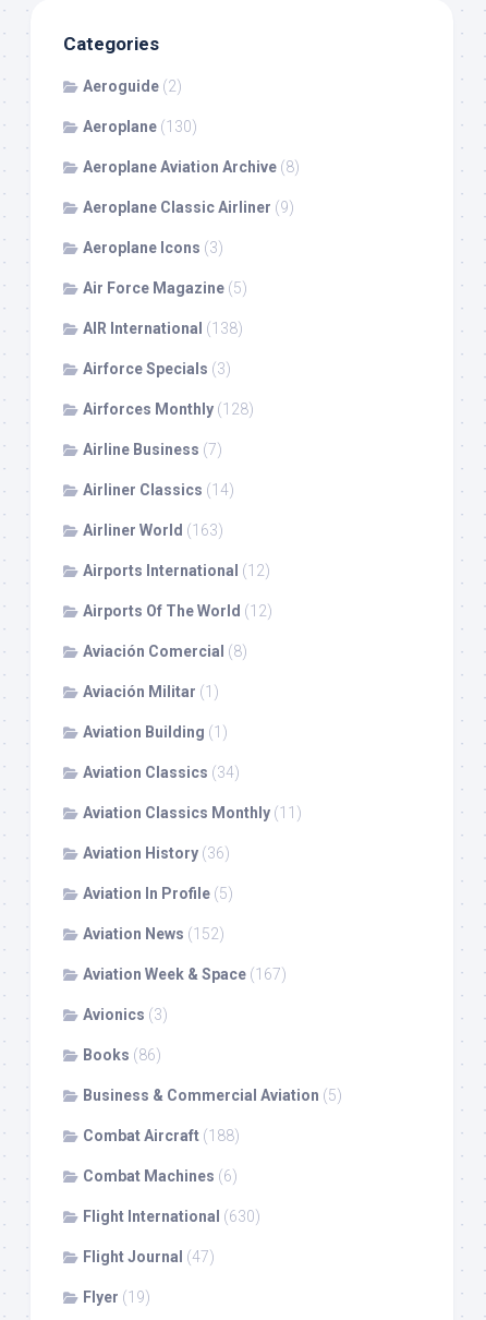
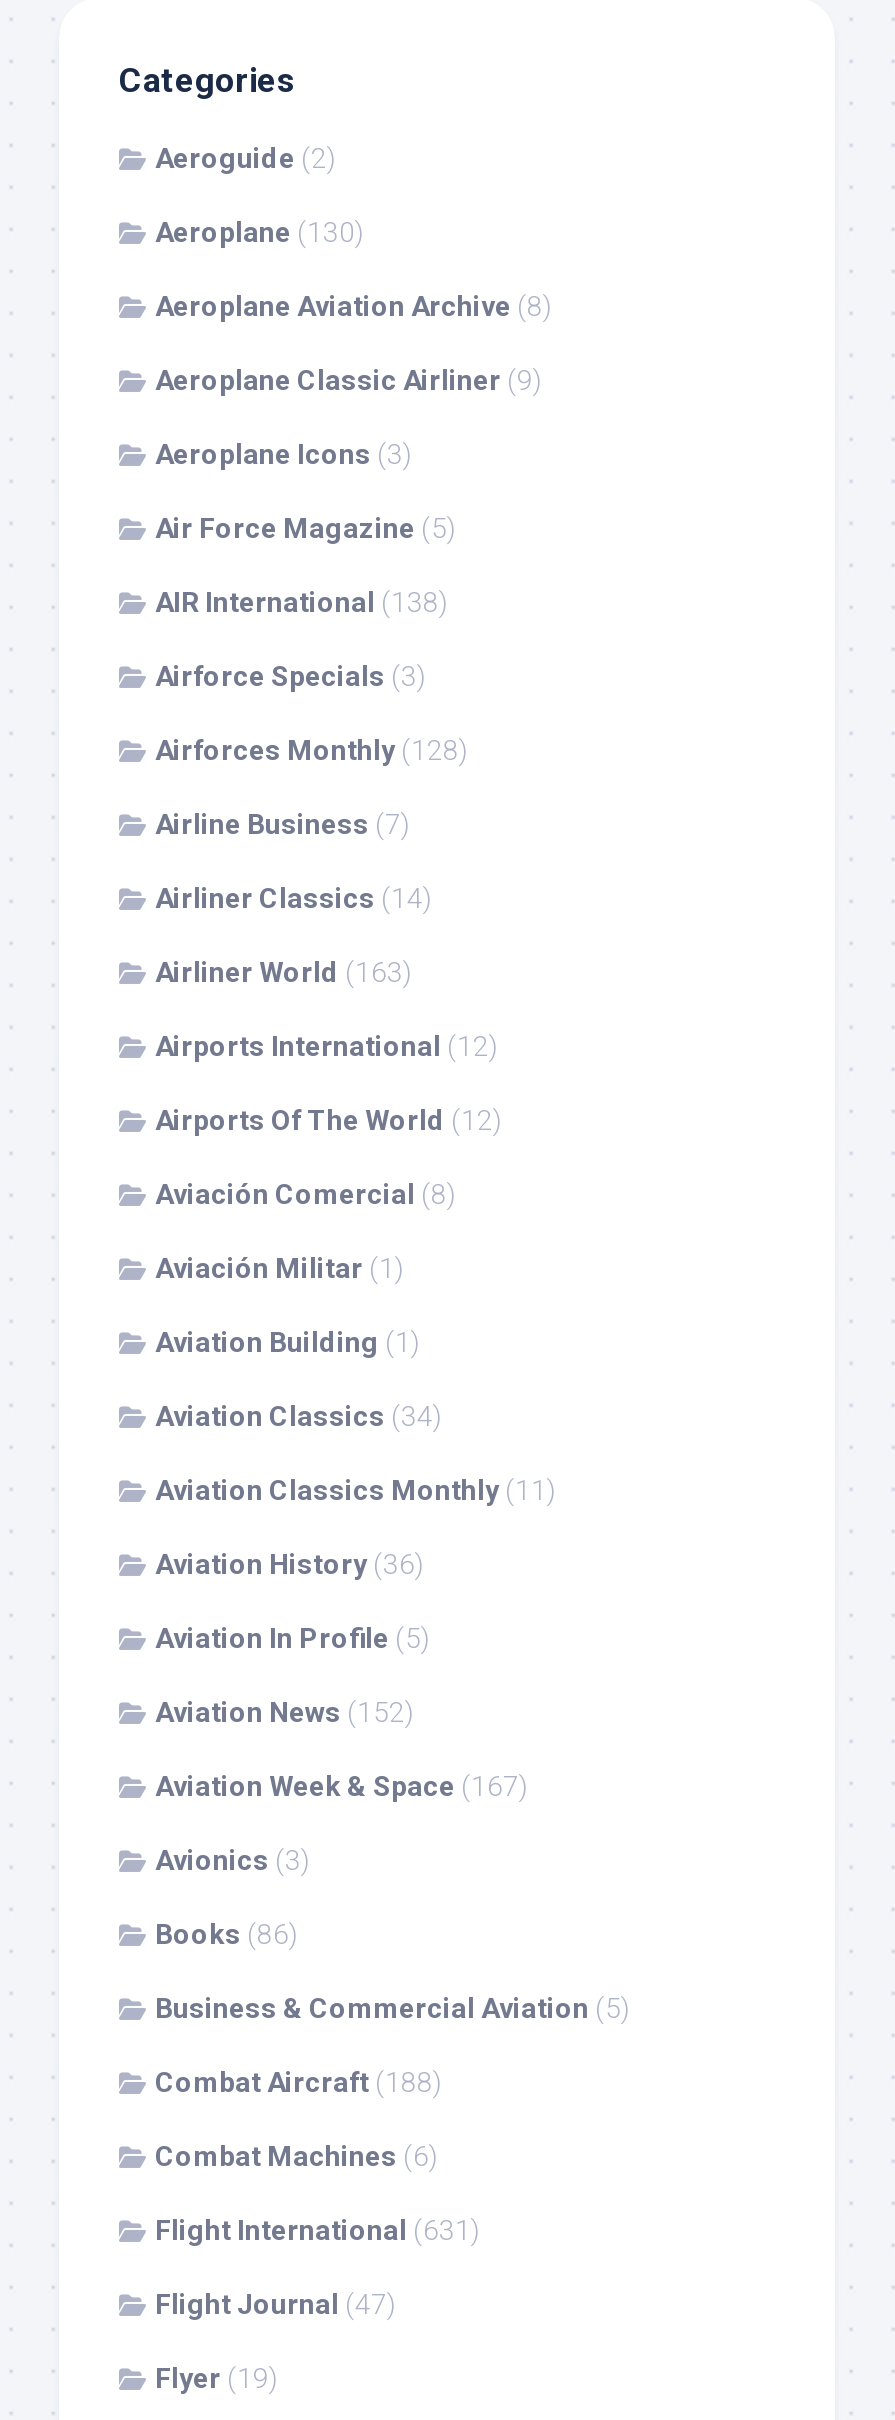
- Flight International (630)
+ Flight International (631)
